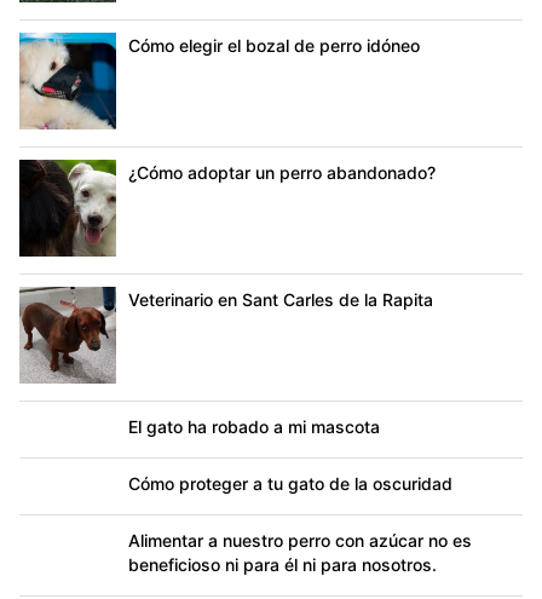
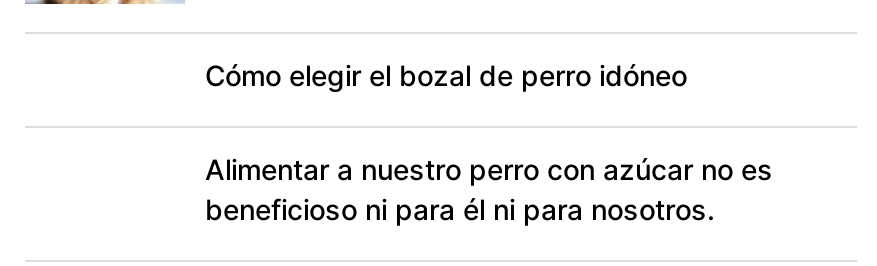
- [image]
- ¿Cómo adoptar un perro abandonado?

- [image]
- Veterinario en Sant Carles de la Rapita

- [image]
- El gato ha robado a mi mascota
- Cómo proteger a tu gato de la oscuridad
